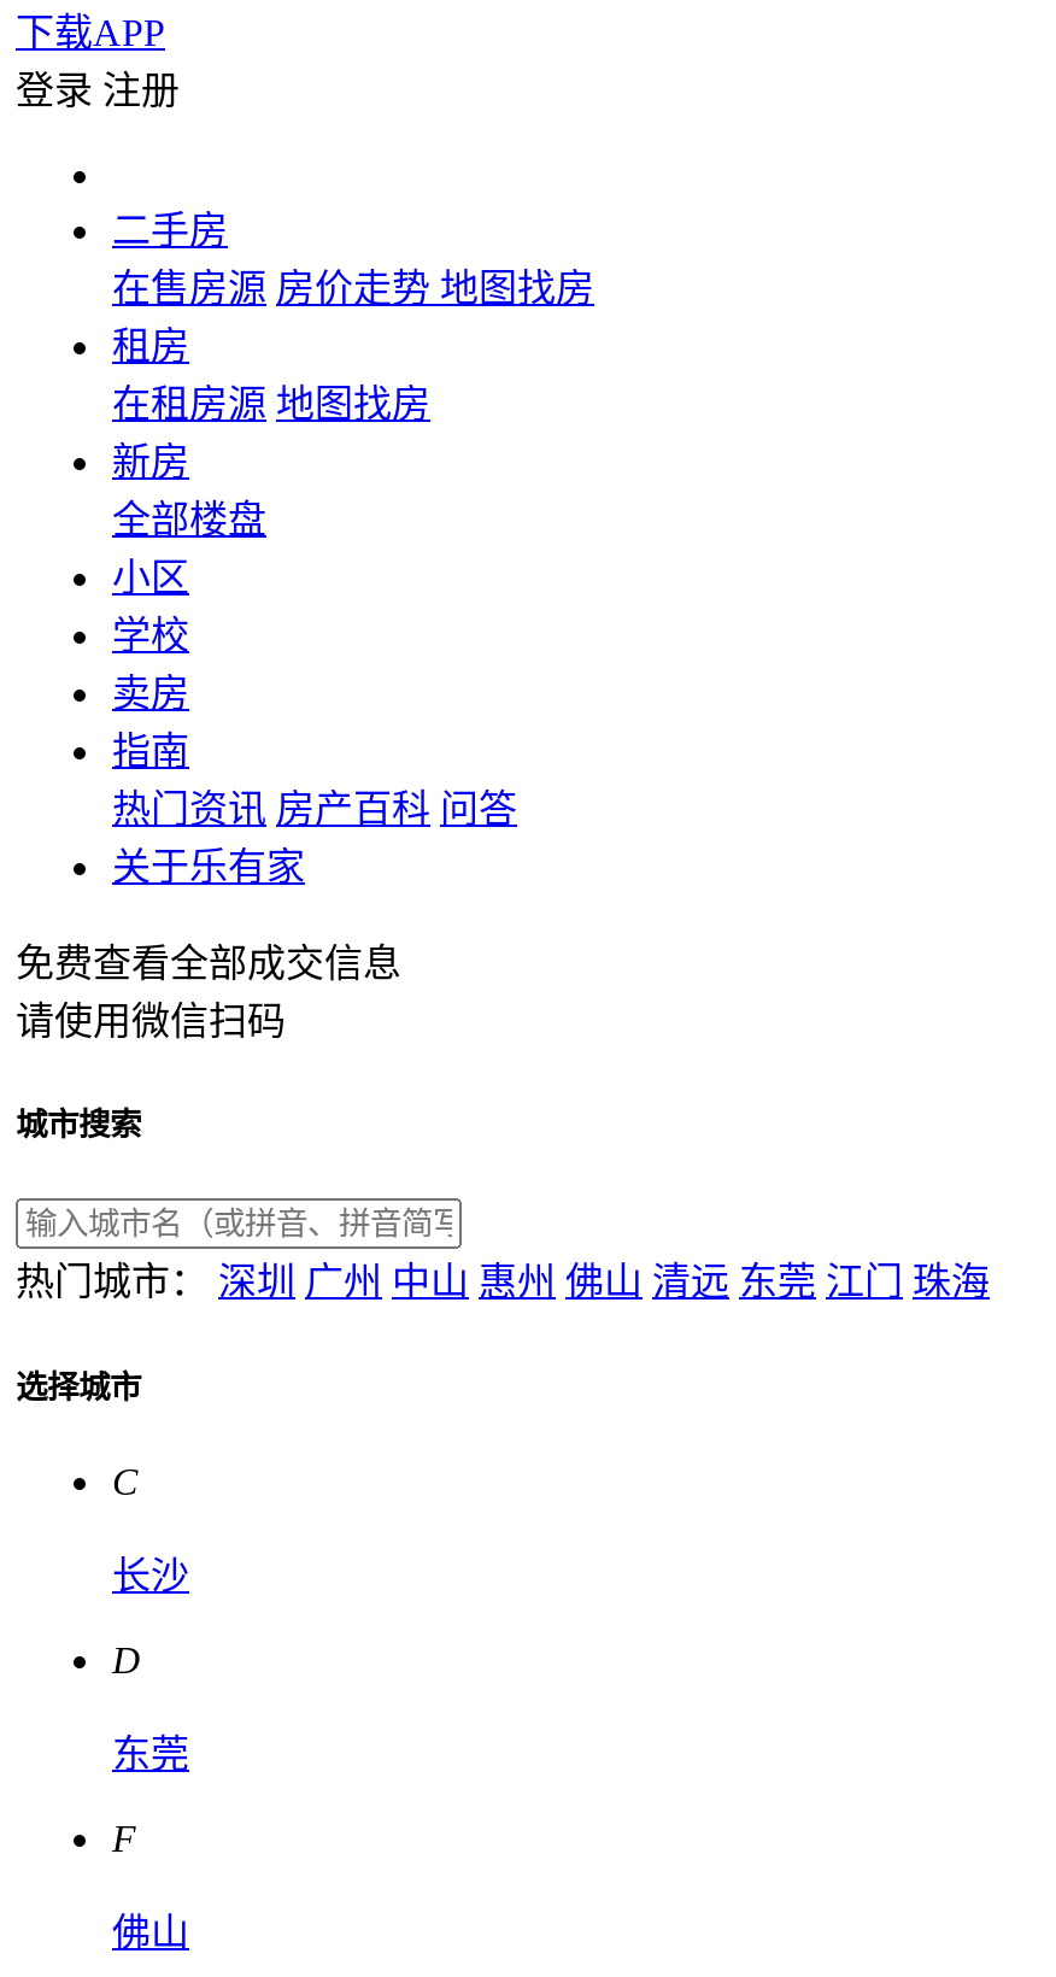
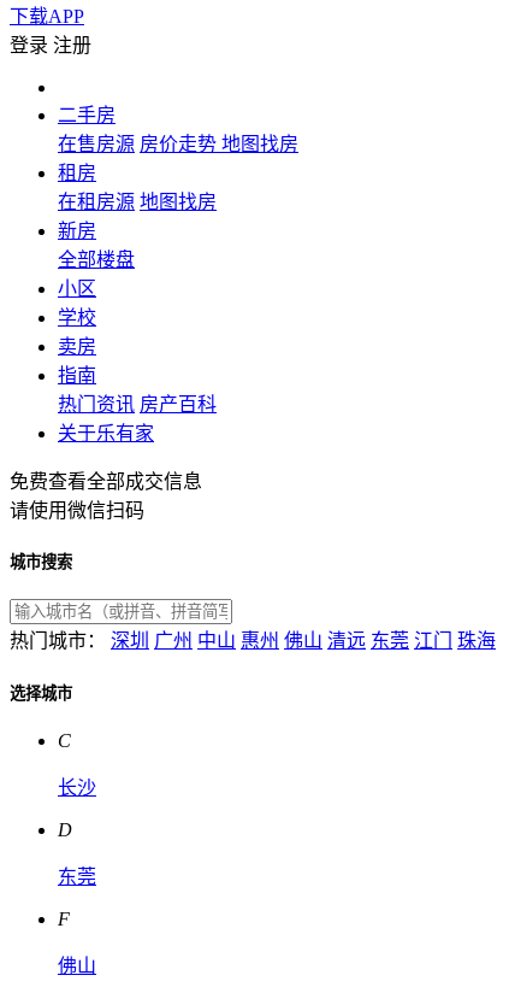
- 热门资讯 房产百科 问答
+ 热门资讯 房产百科
